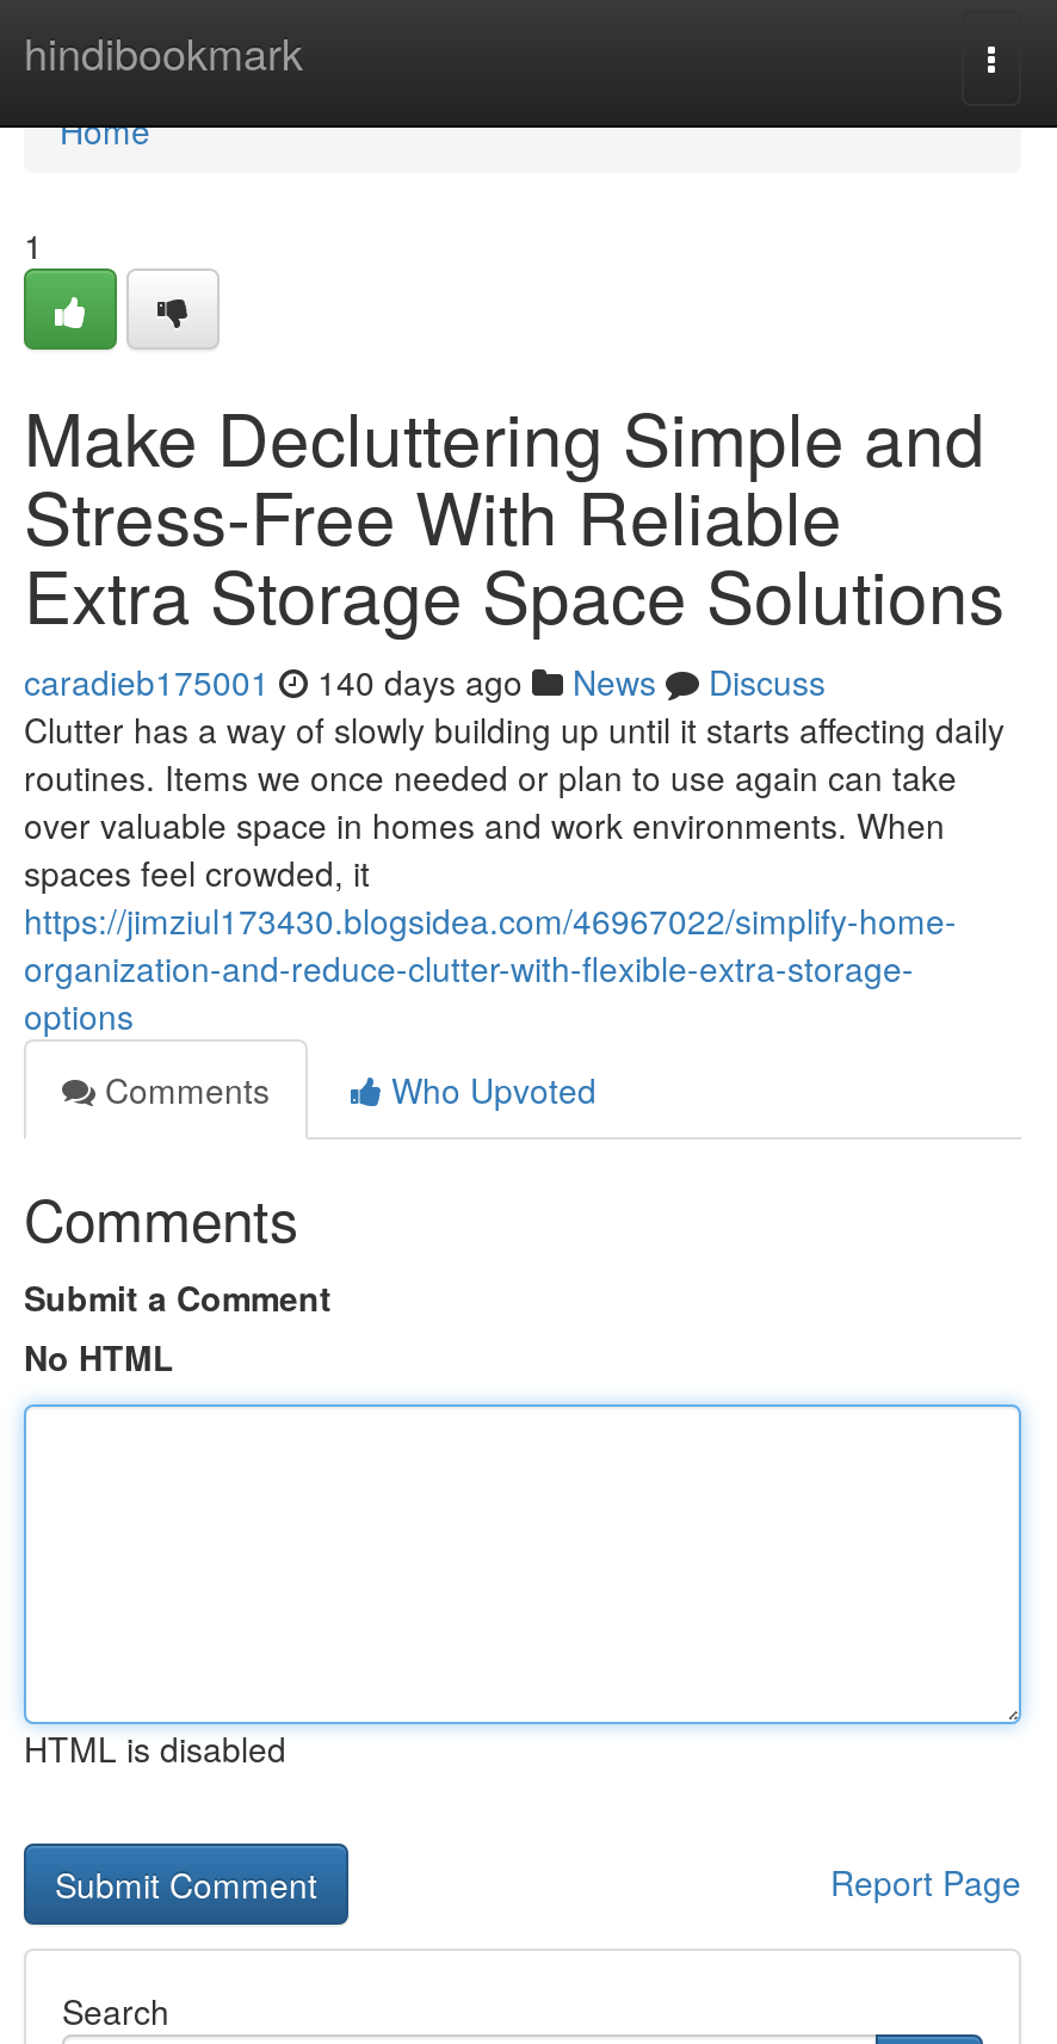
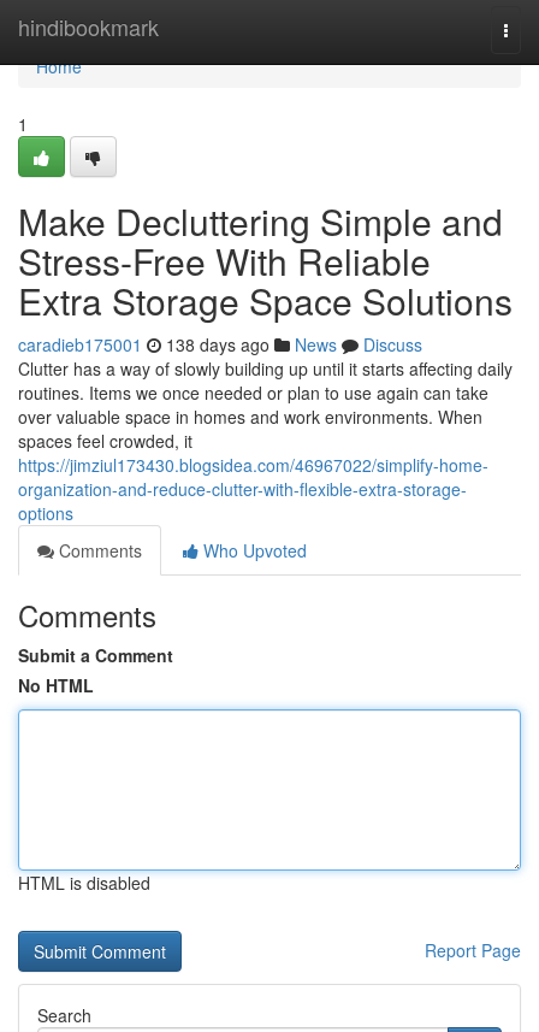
- caradieb175001 140 days ago News Discuss
+ caradieb175001 138 days ago News Discuss
